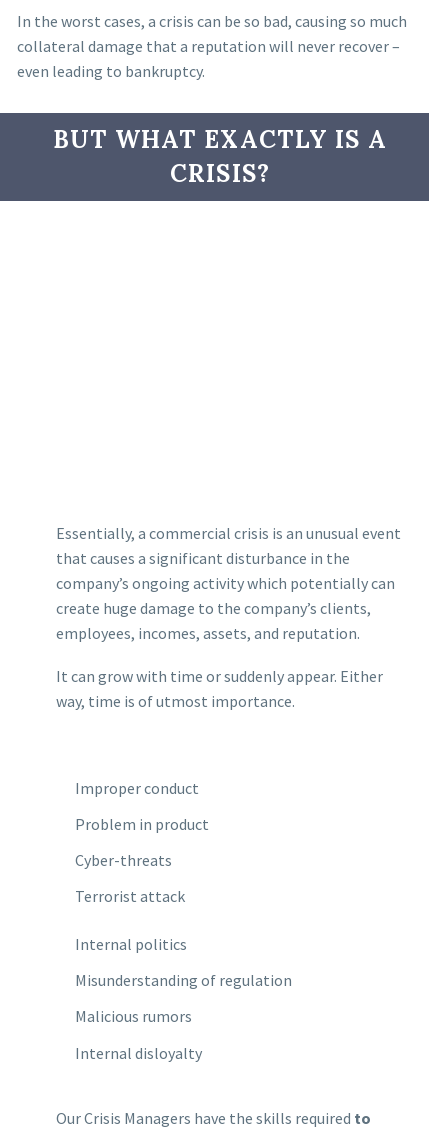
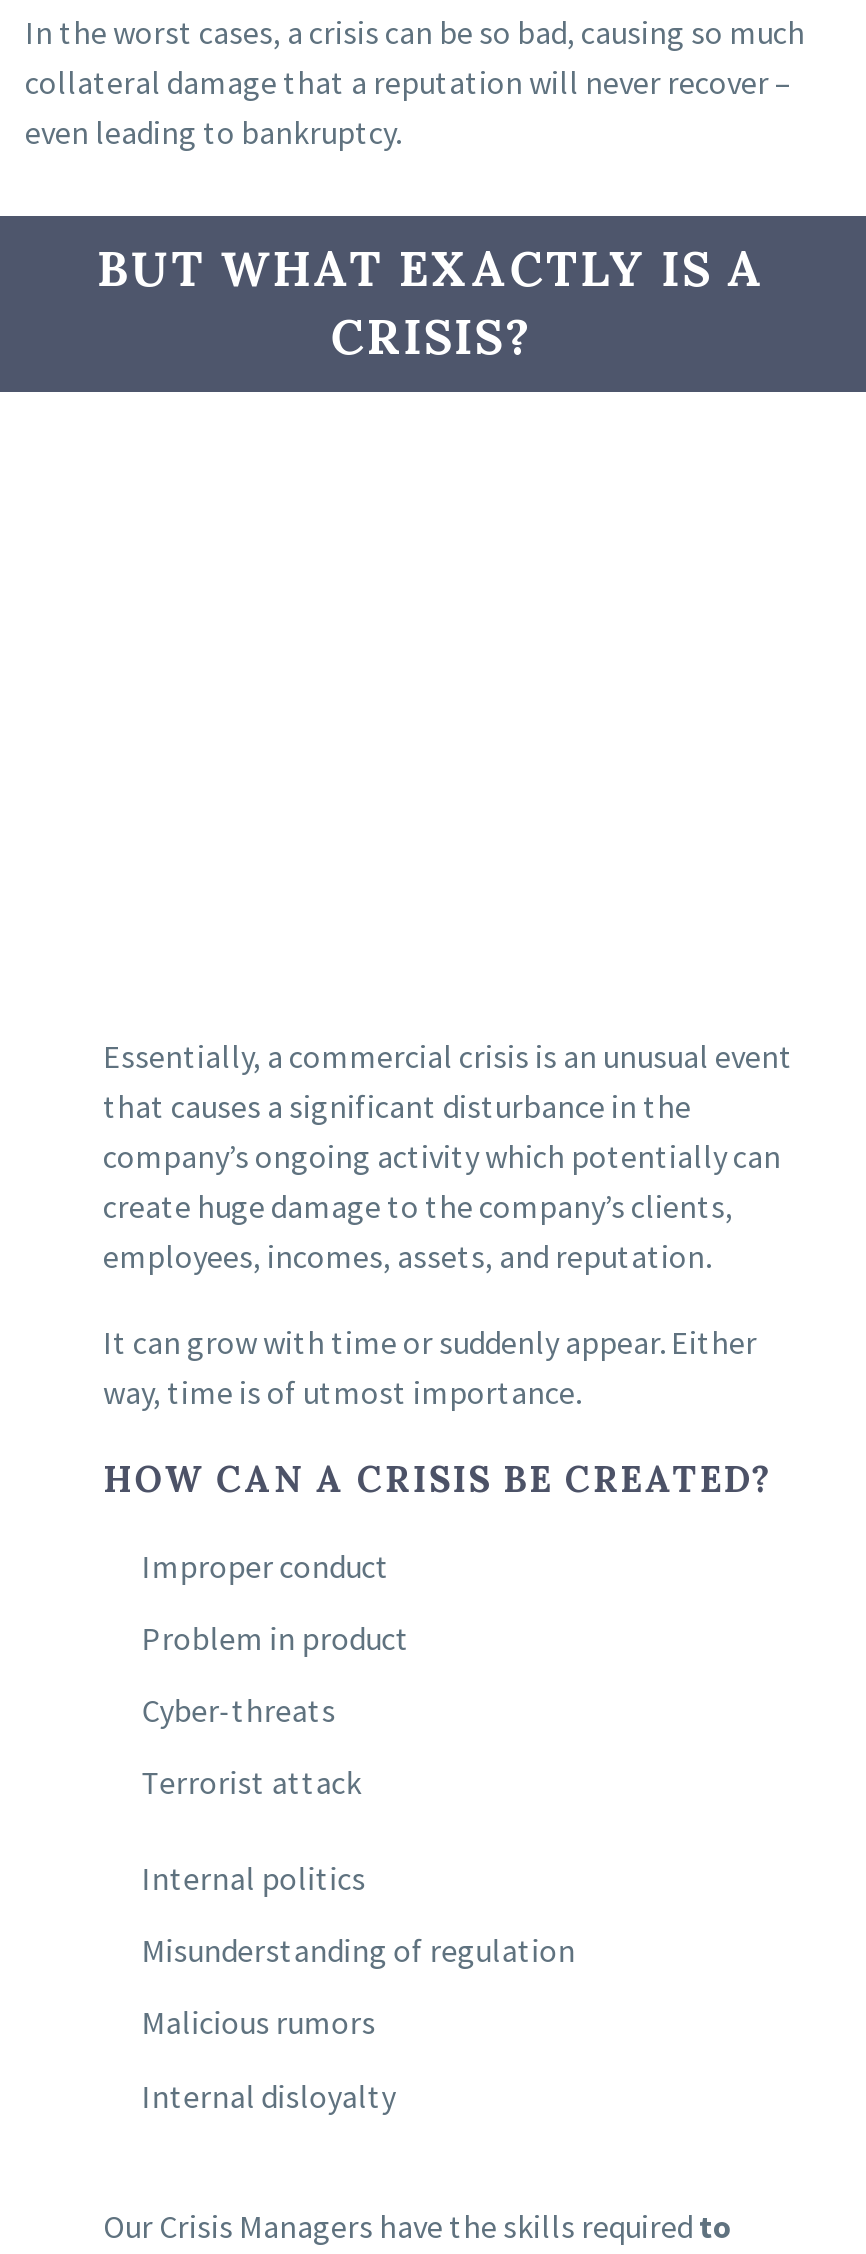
+ HOW CAN A CRISIS BE CREATED?
